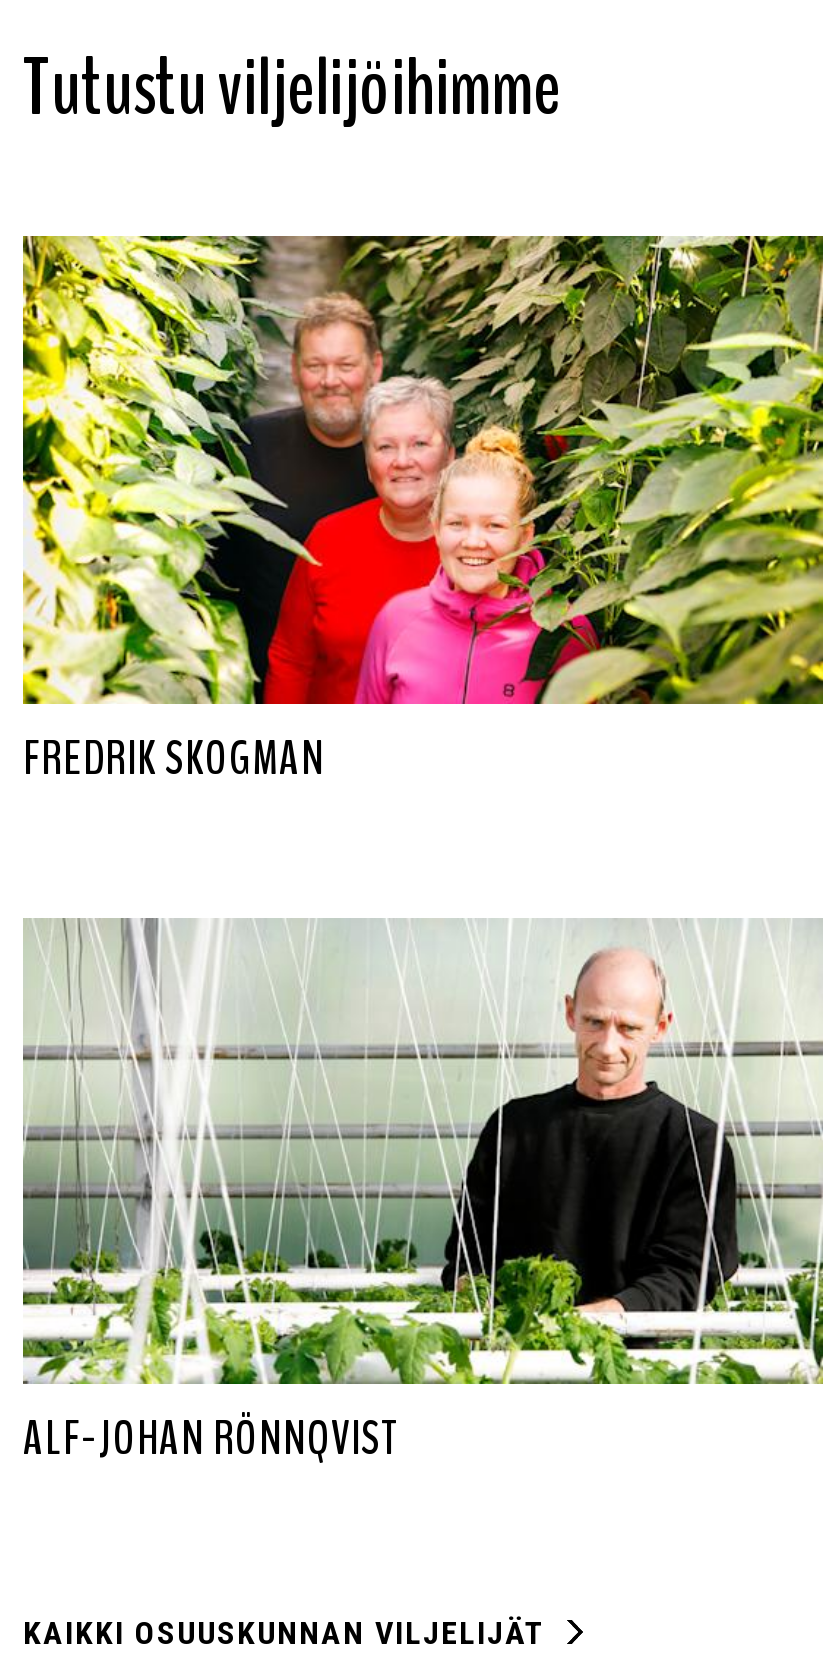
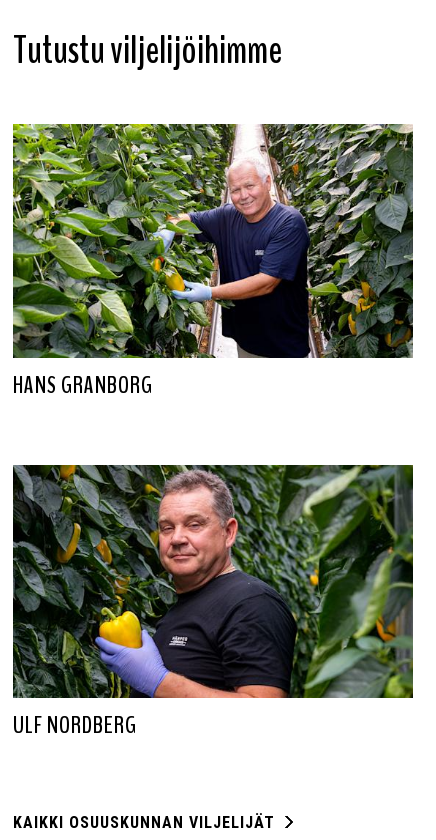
- [image]
- FREDRIK SKOGMAN
+ [image]
+ HANS GRANBORG

- [image]
- ALF-JOHAN RÖNNQVIST
+ [image]
+ ULF NORDBERG
